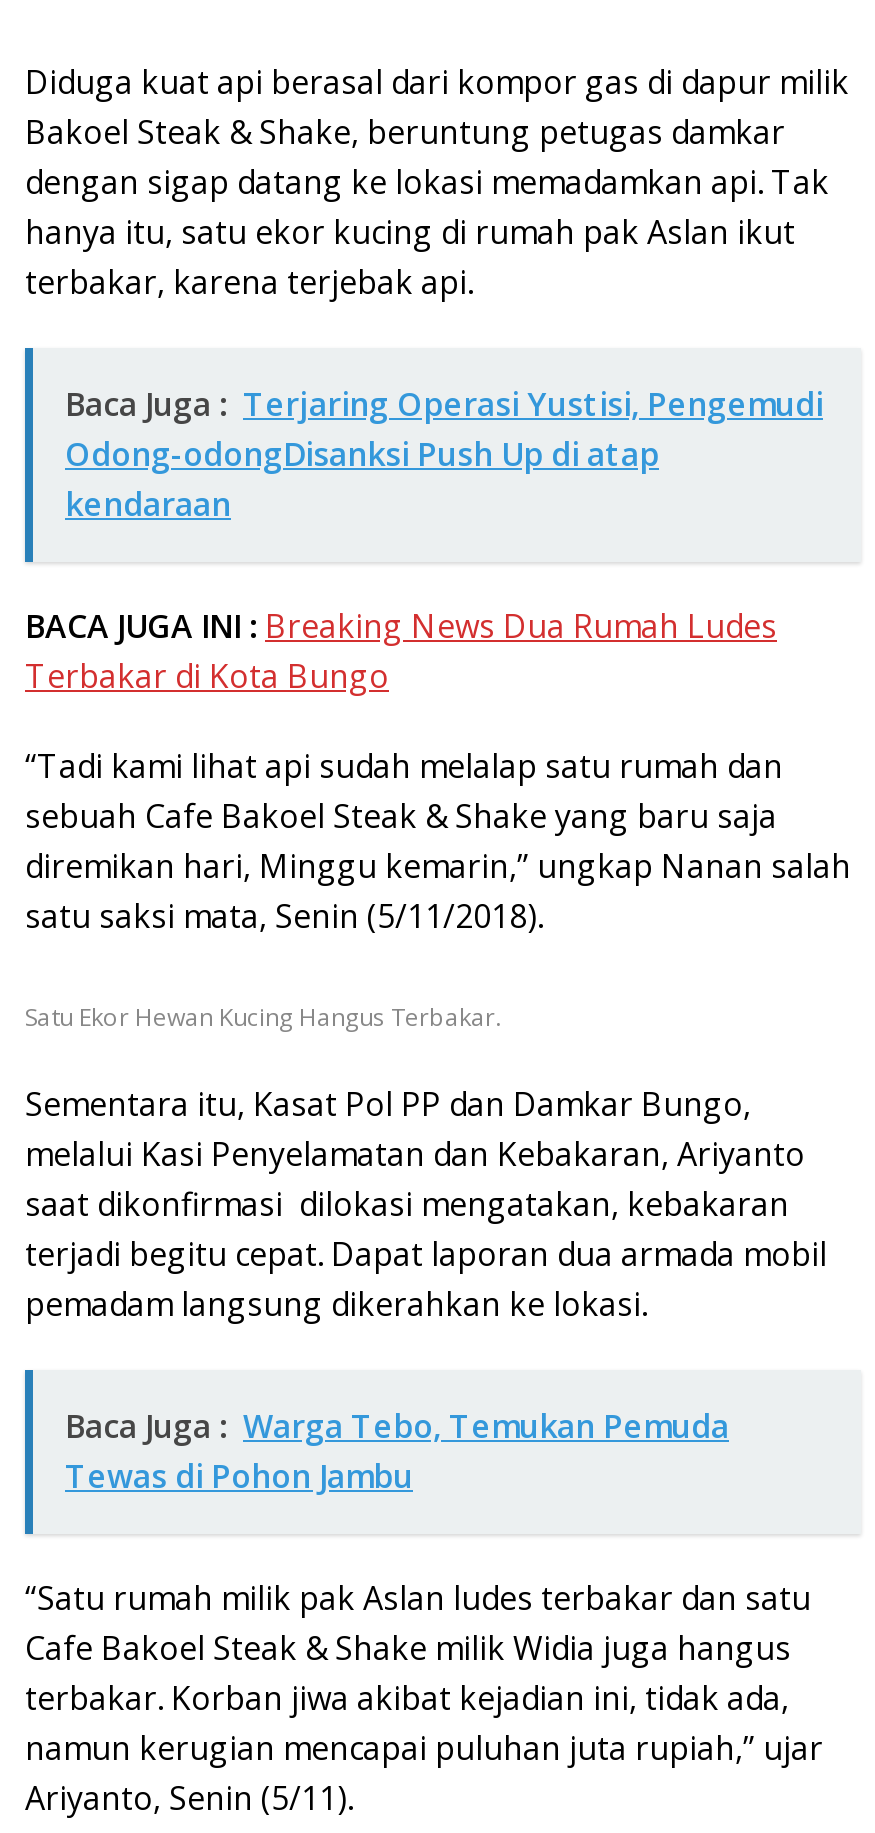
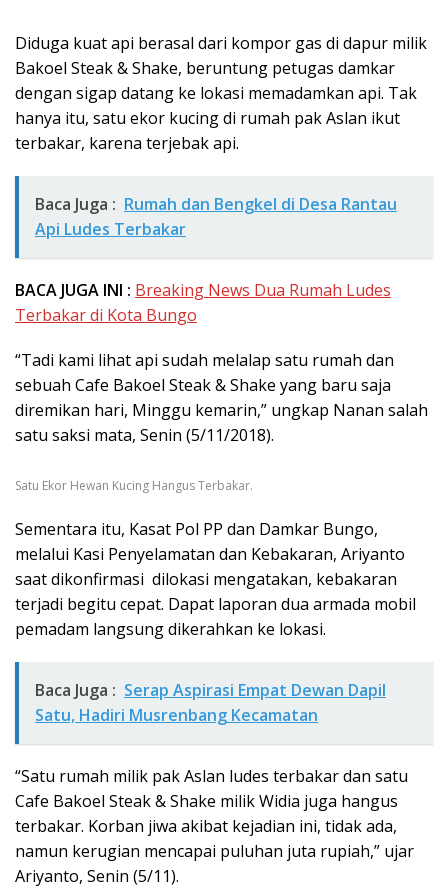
- Baca Juga : Terjaring Operasi Yustisi, Pengemudi
- Odong-odongDisanksi Push Up di atap
- kendaraan
+ Baca Juga : Rumah dan Bengkel di Desa Rantau
+ Api Ludes Terbakar

- Baca Juga : Warga Tebo, Temukan Pemuda
- Tewas di Pohon Jambu
+ Baca Juga : Serap Aspirasi Empat Dewan Dapil
+ Satu, Hadiri Musrenbang Kecamatan
